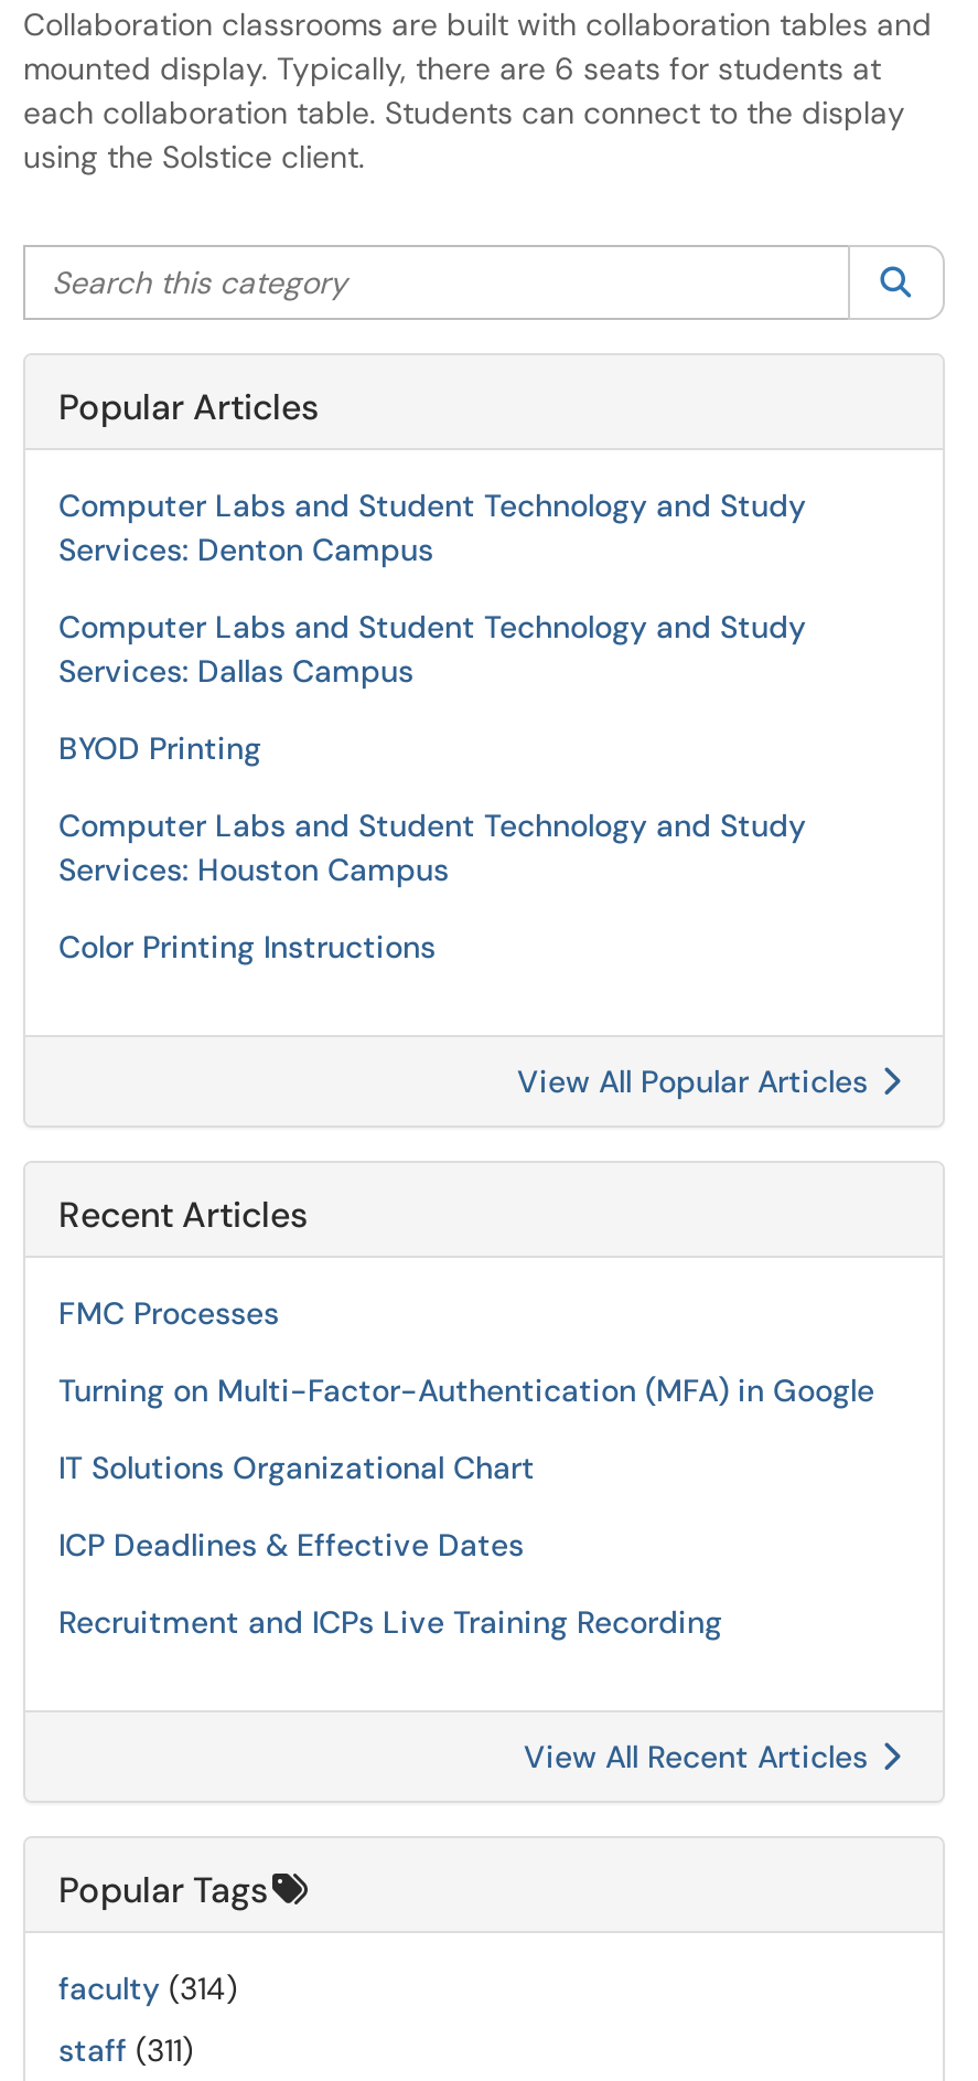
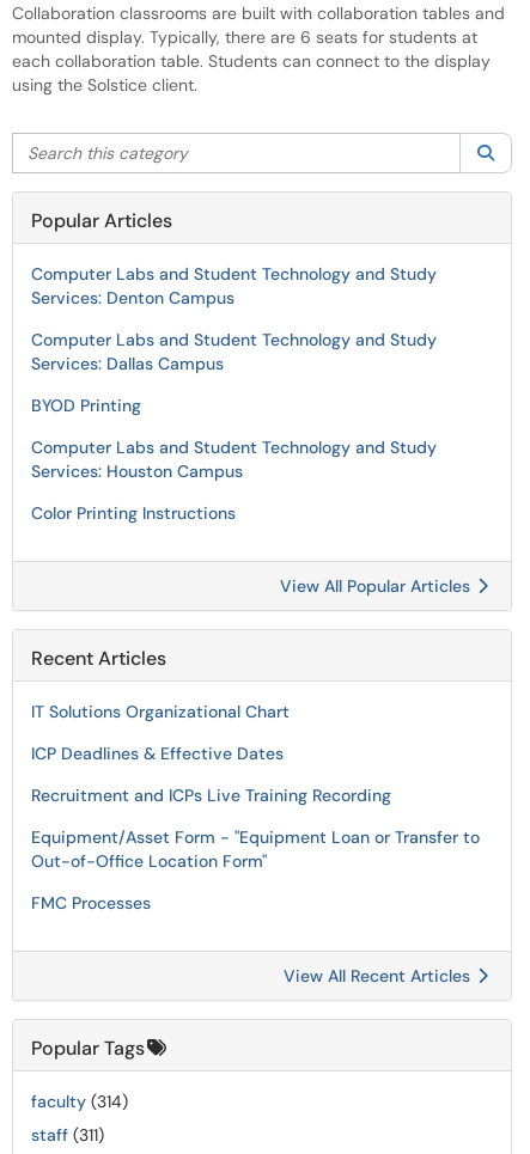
moved down: FMC Processes

- Turning on Multi-Factor-Authentication (MFA) in Google

moved up: IT Solutions Organizational Chart | ICP Deadlines & Effective Dates | Recruitment and ICPs Live Training Recording

+ Equipment/Asset Form - "Equipment Loan or Transfer to
+ Out-of-Office Location Form"
